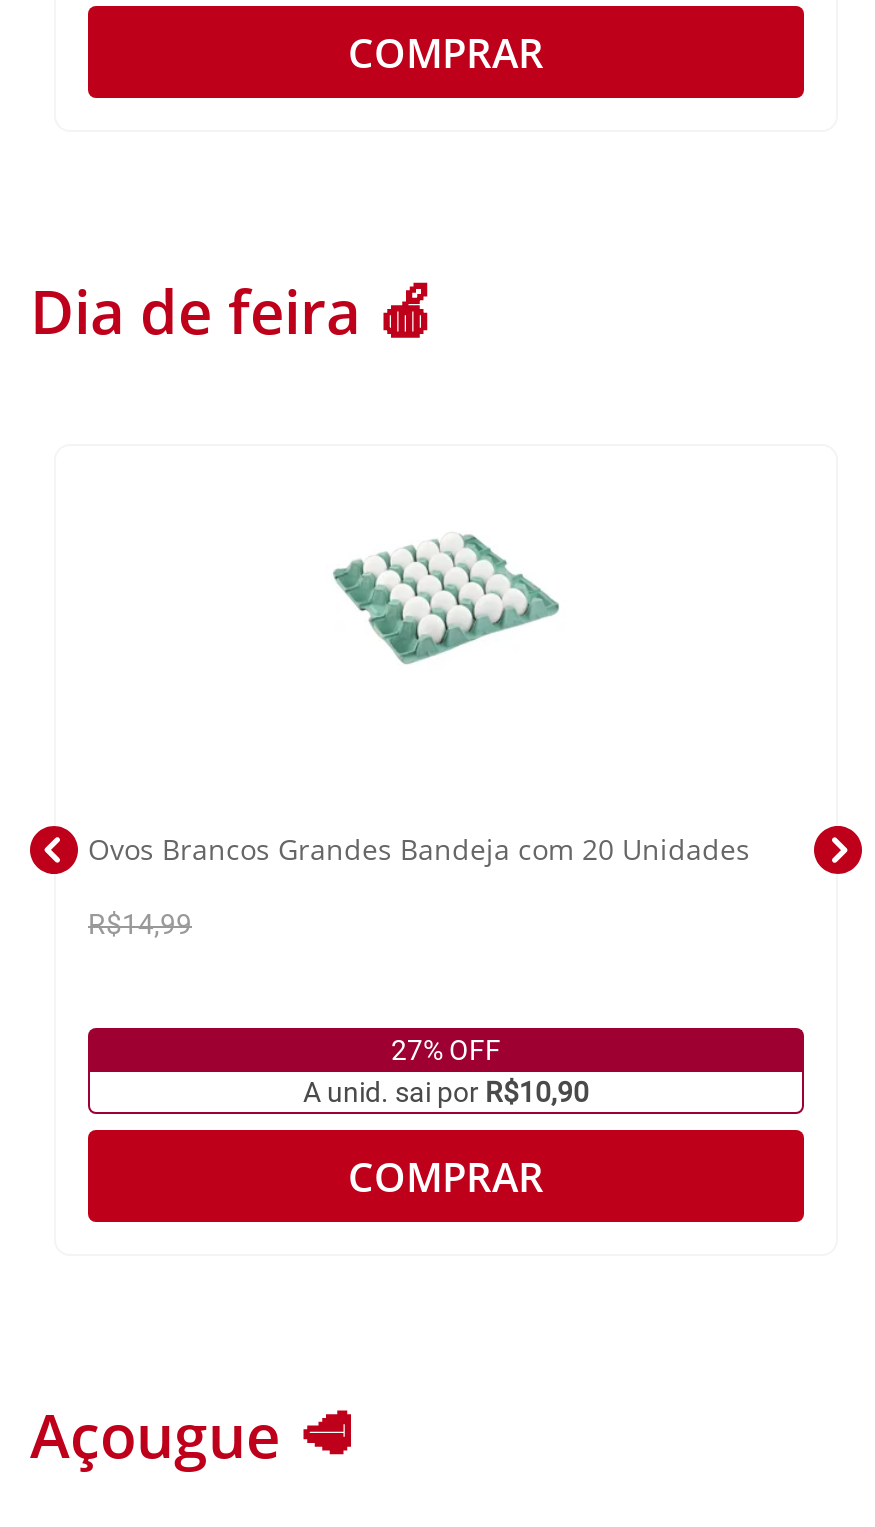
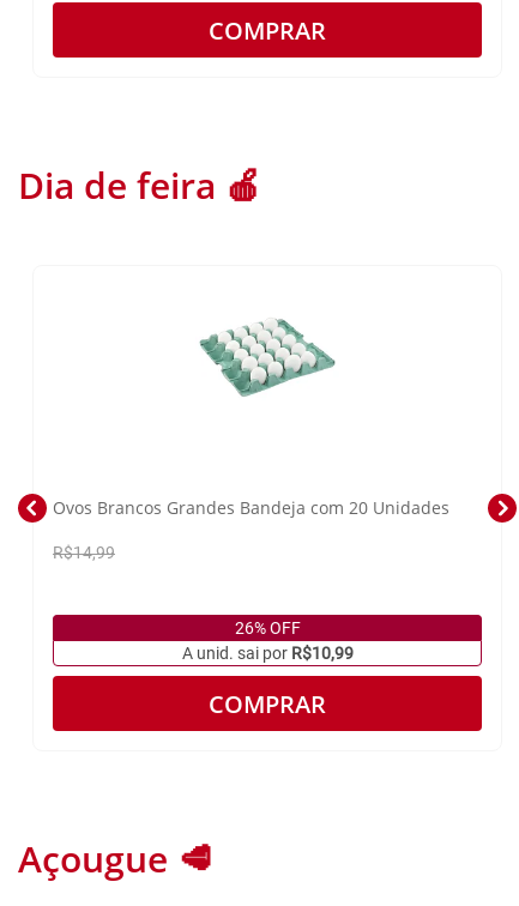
- 27% OFF
+ 26% OFF

- A unid. sai por R$10,90
+ A unid. sai por R$10,99
